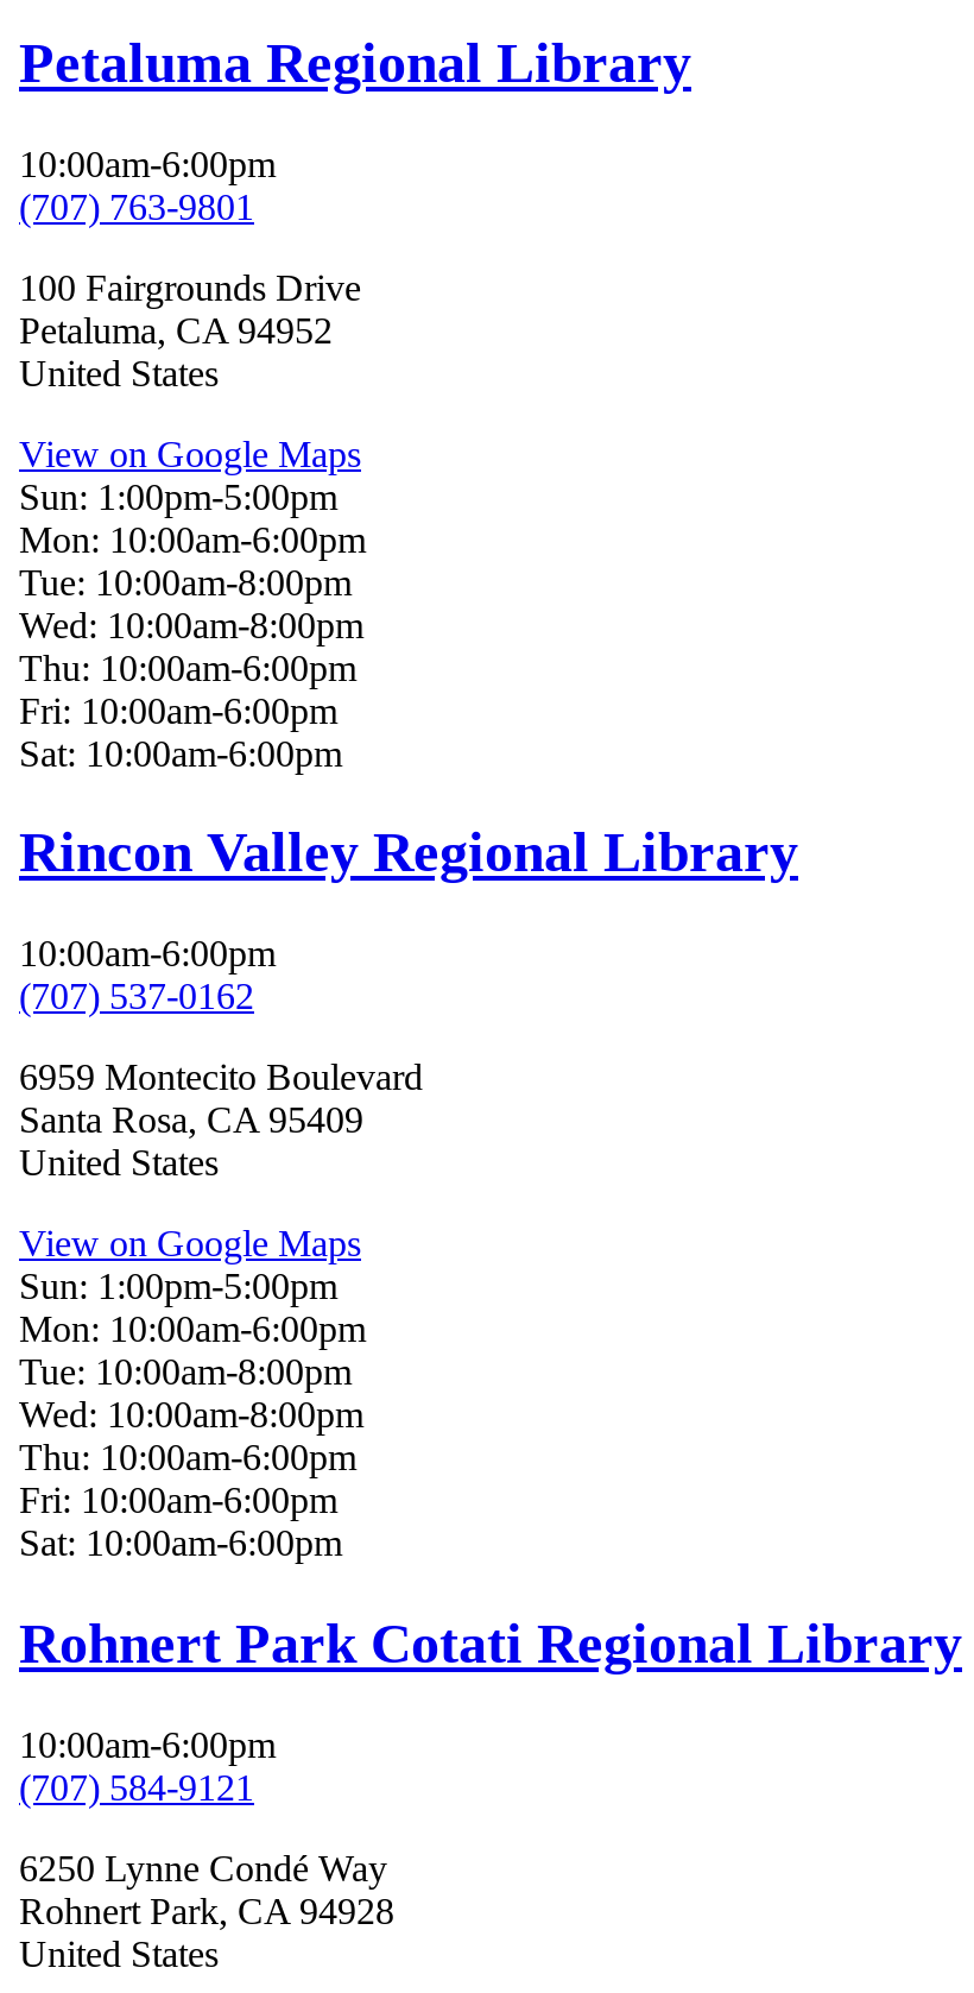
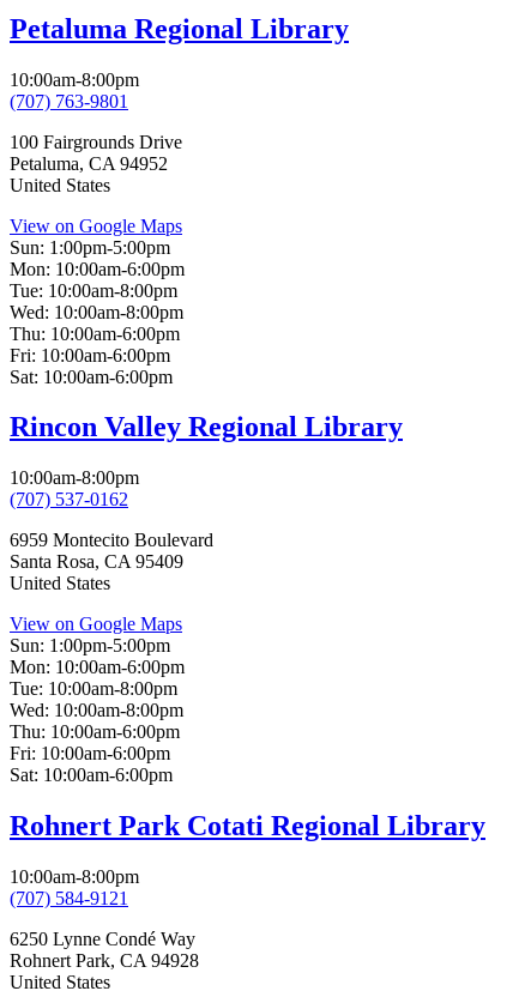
- 10:00am-6:00pm
+ 10:00am-8:00pm

- 10:00am-6:00pm
+ 10:00am-8:00pm

- 10:00am-6:00pm
+ 10:00am-8:00pm
